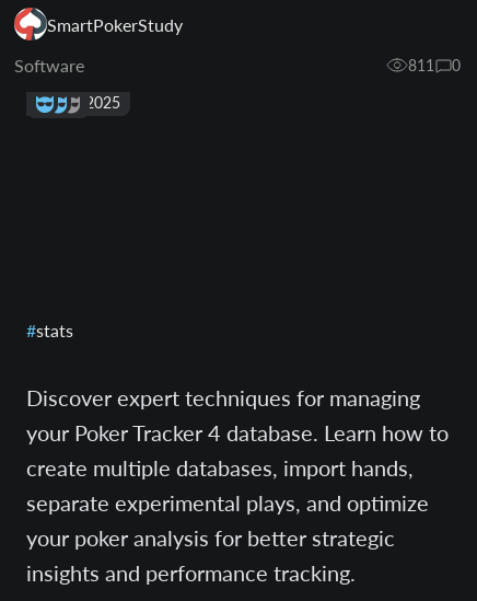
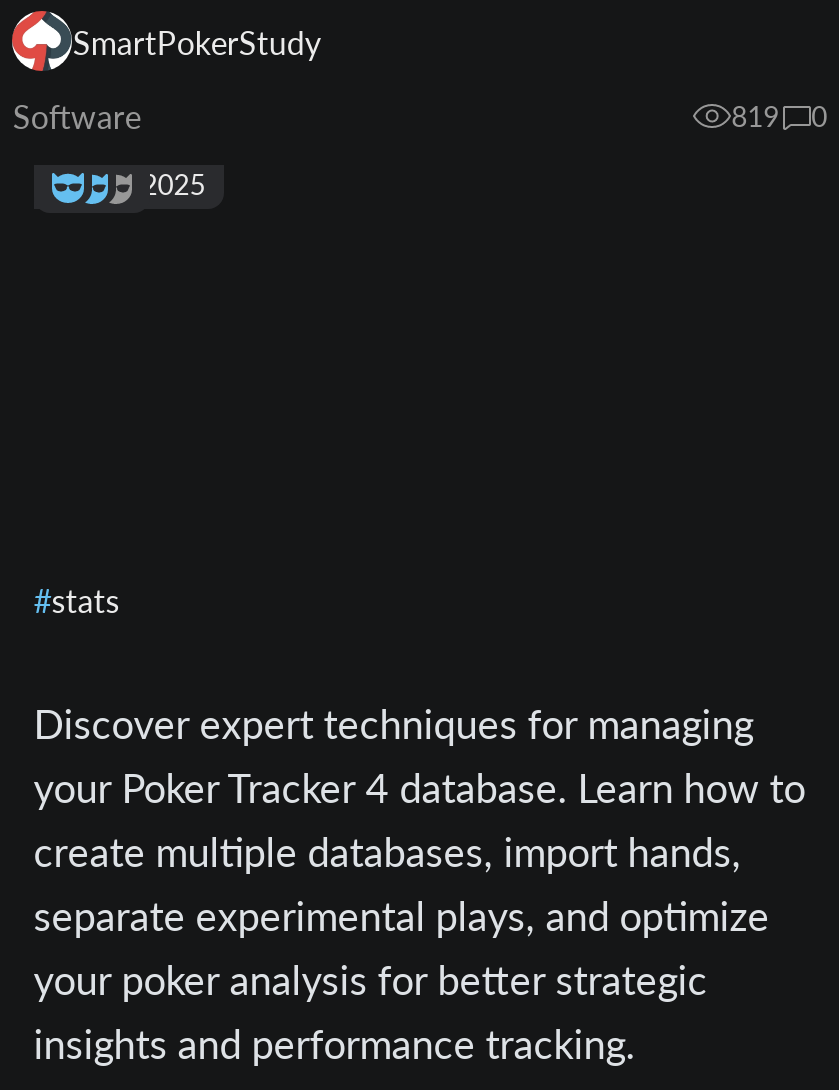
- 811 0
+ 819 0
